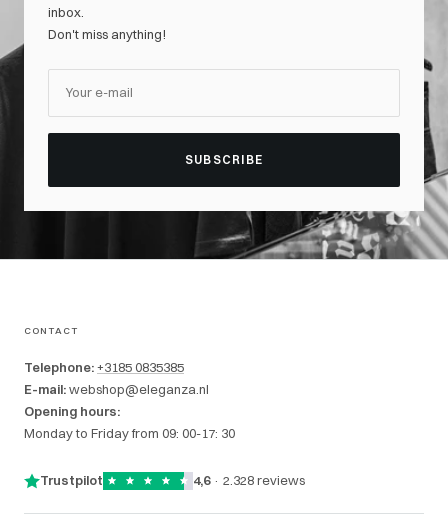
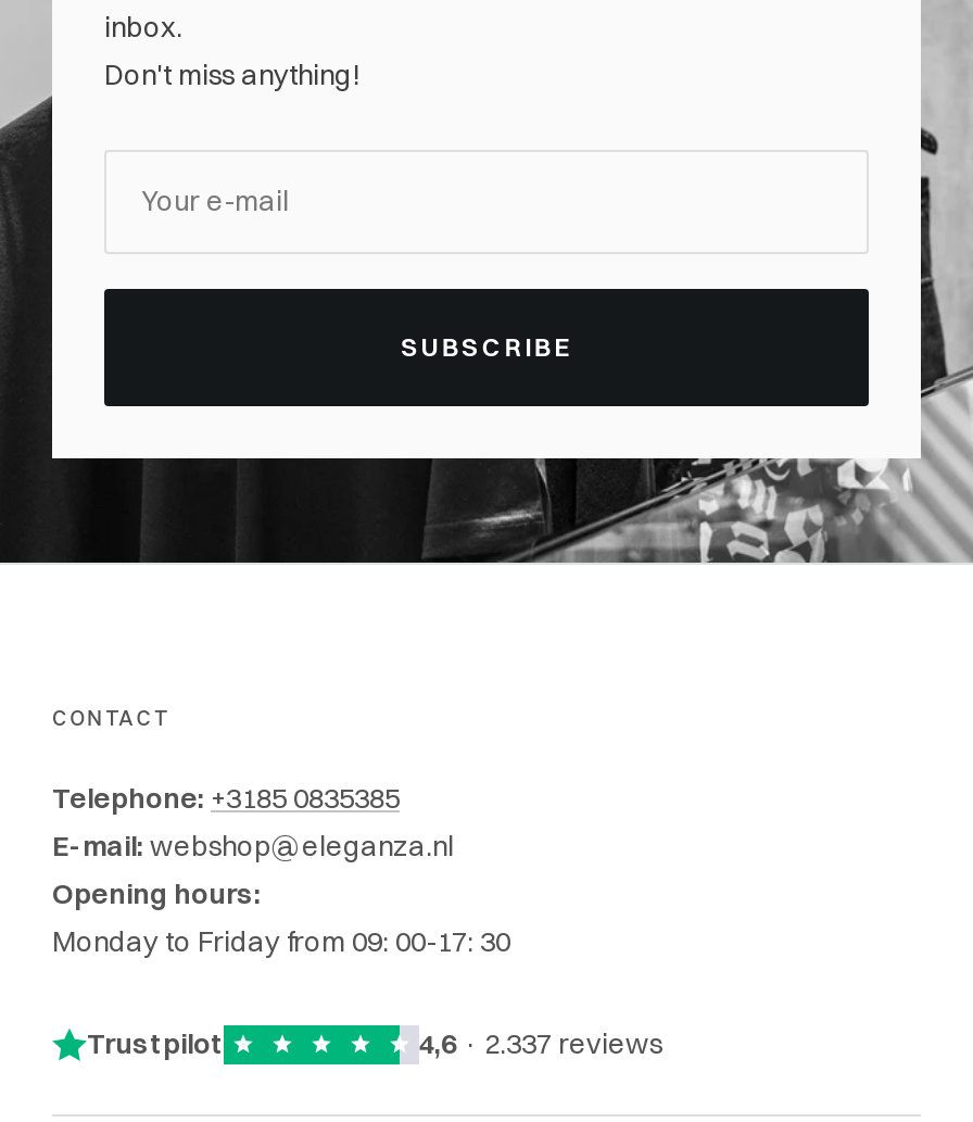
- 4,6 · 2.328 reviews
+ 4,6 · 2.337 reviews
